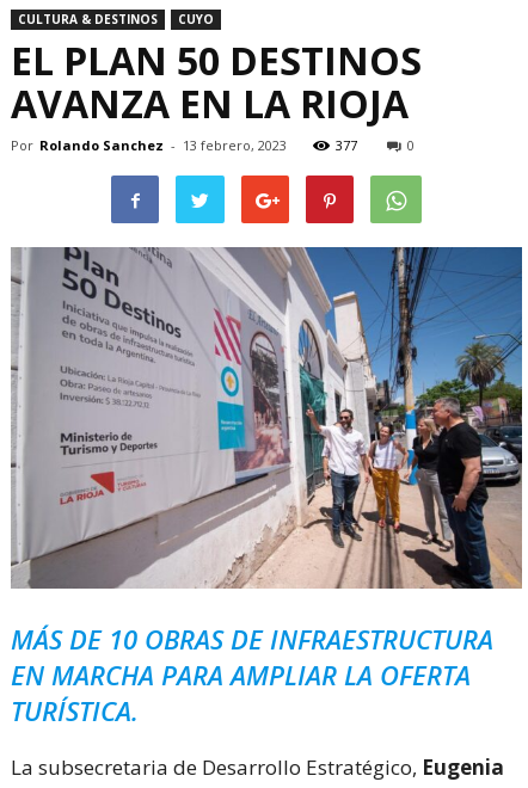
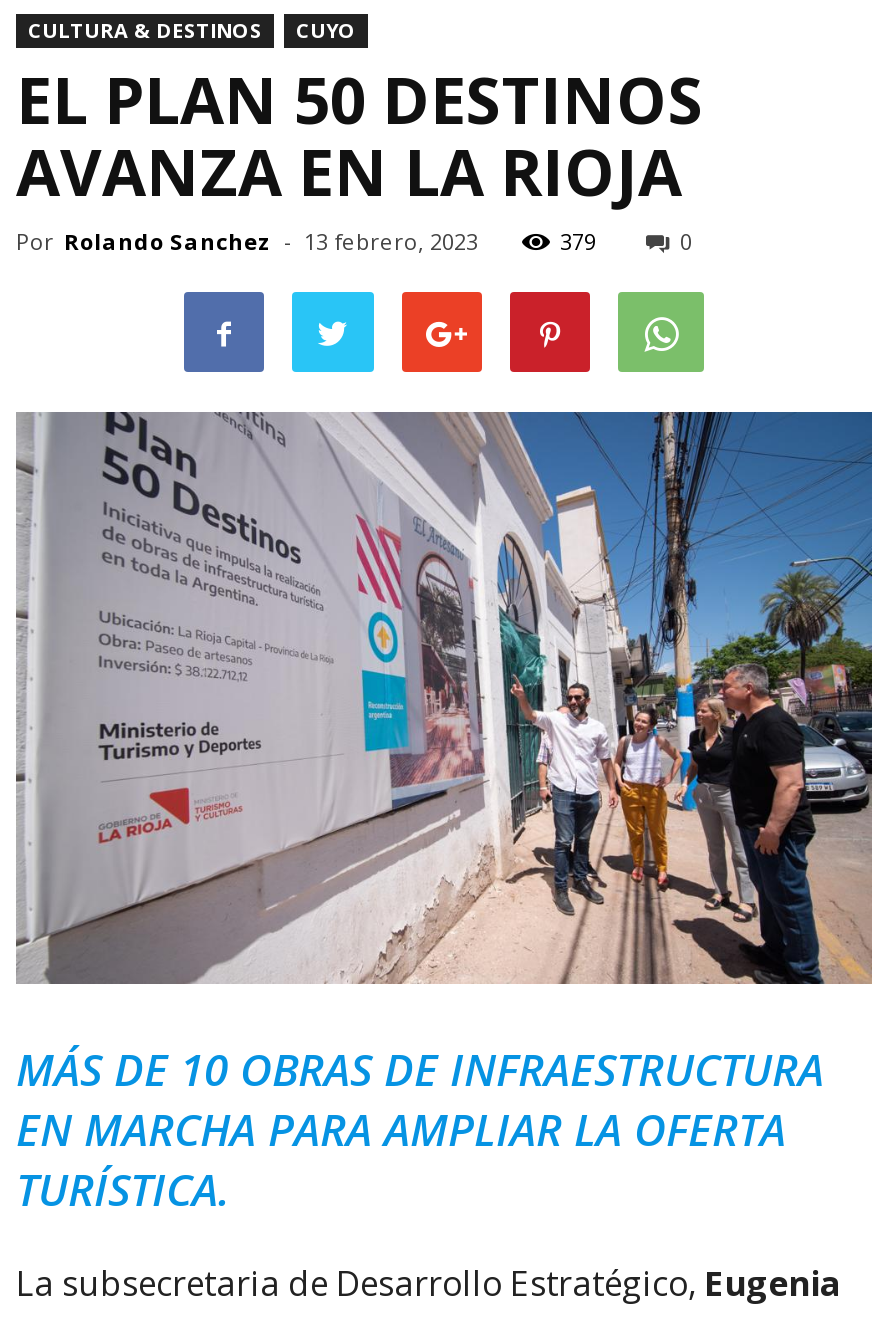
- 377
+ 379
